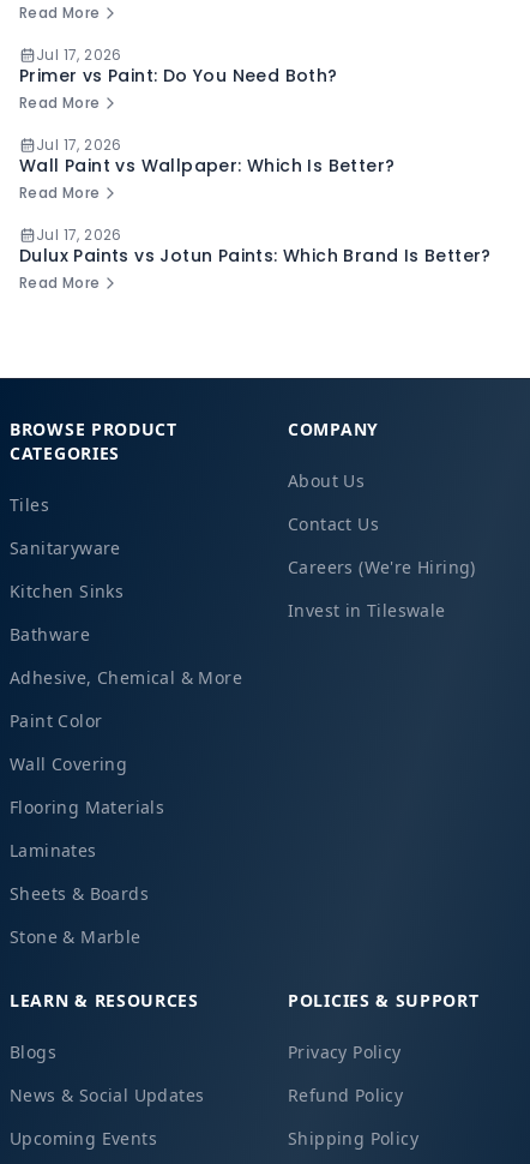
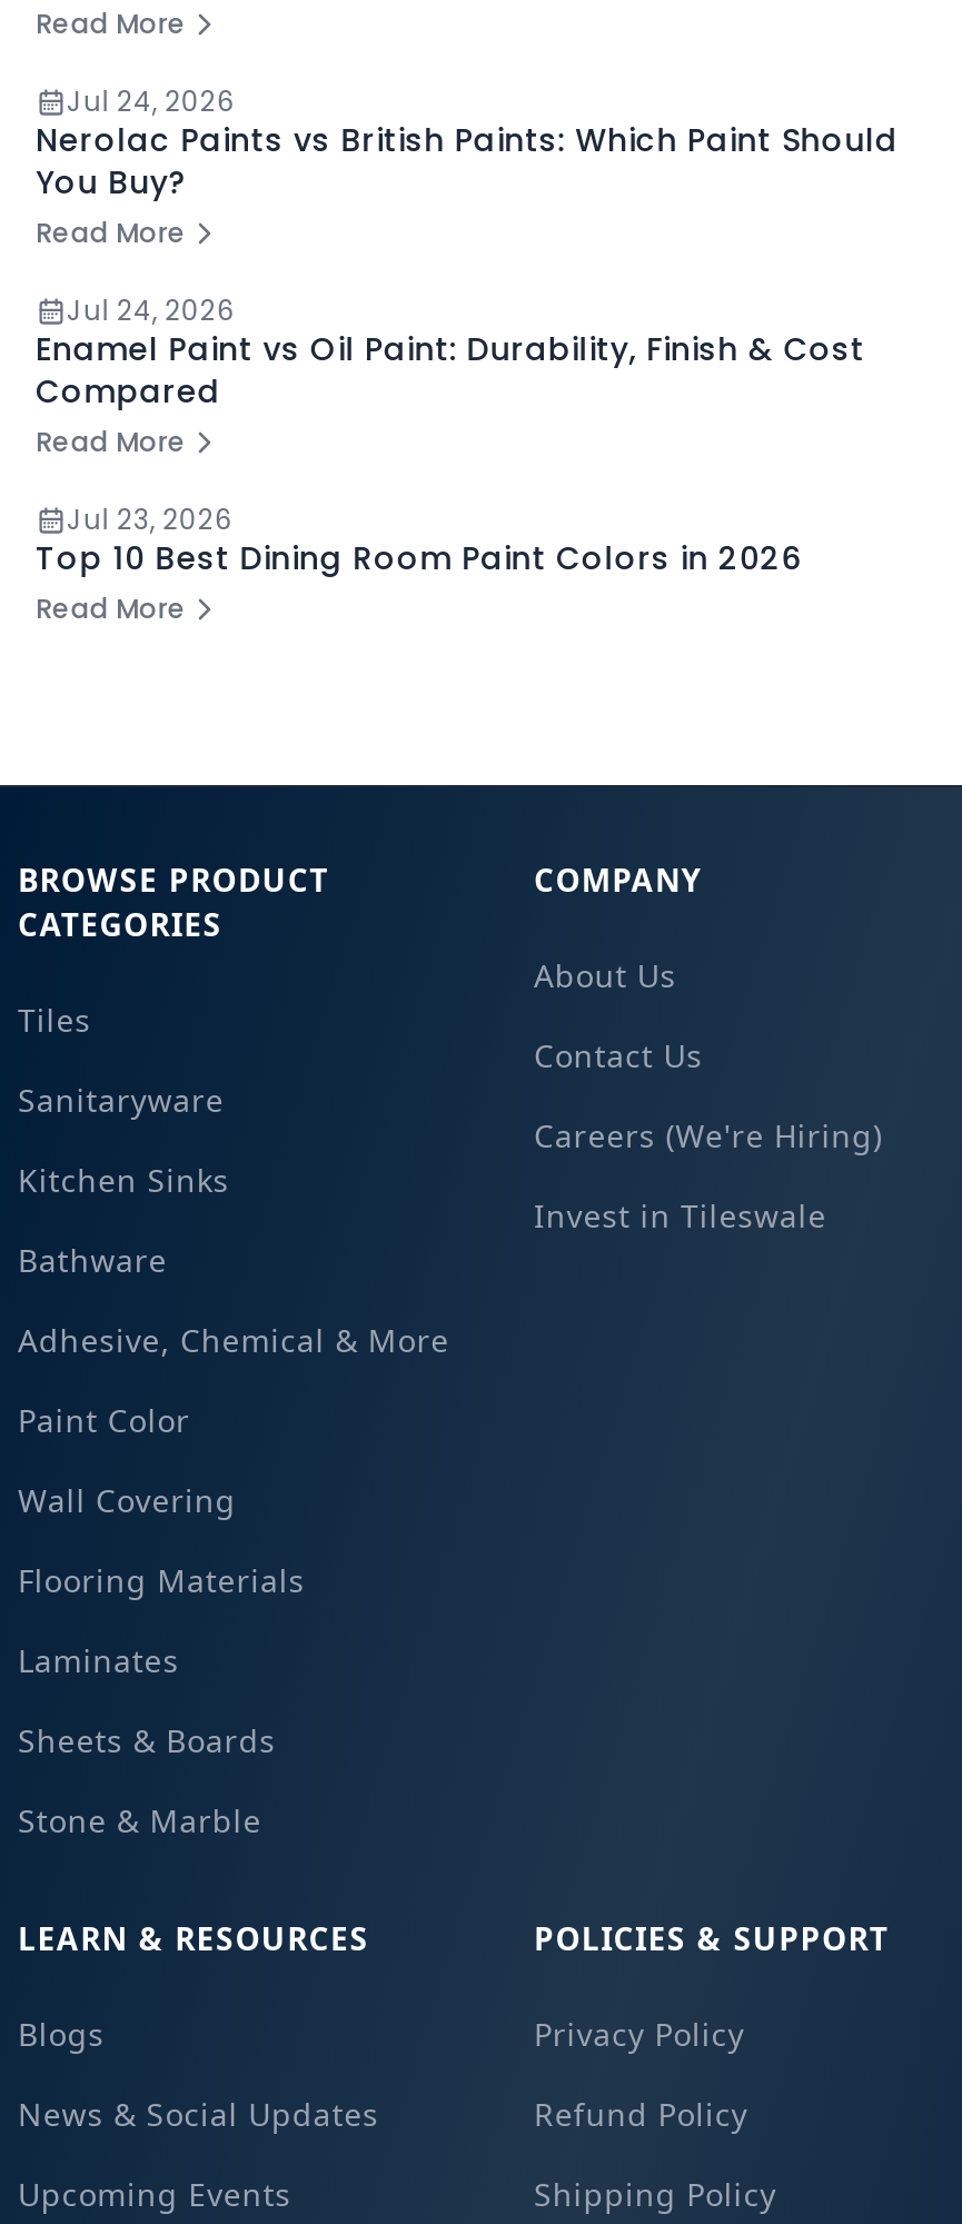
- Jul 17, 2026
- Primer vs Paint: Do You Need Both?
+ Jul 24, 2026
+ Nerolac Paints vs British Paints: Which Paint Should
+ You Buy?

- Jul 17, 2026
- Wall Paint vs Wallpaper: Which Is Better?
+ Jul 24, 2026
+ Enamel Paint vs Oil Paint: Durability, Finish & Cost
+ Compared

- Jul 17, 2026
- Dulux Paints vs Jotun Paints: Which Brand Is Better?
+ Jul 23, 2026
+ Top 10 Best Dining Room Paint Colors in 2026
